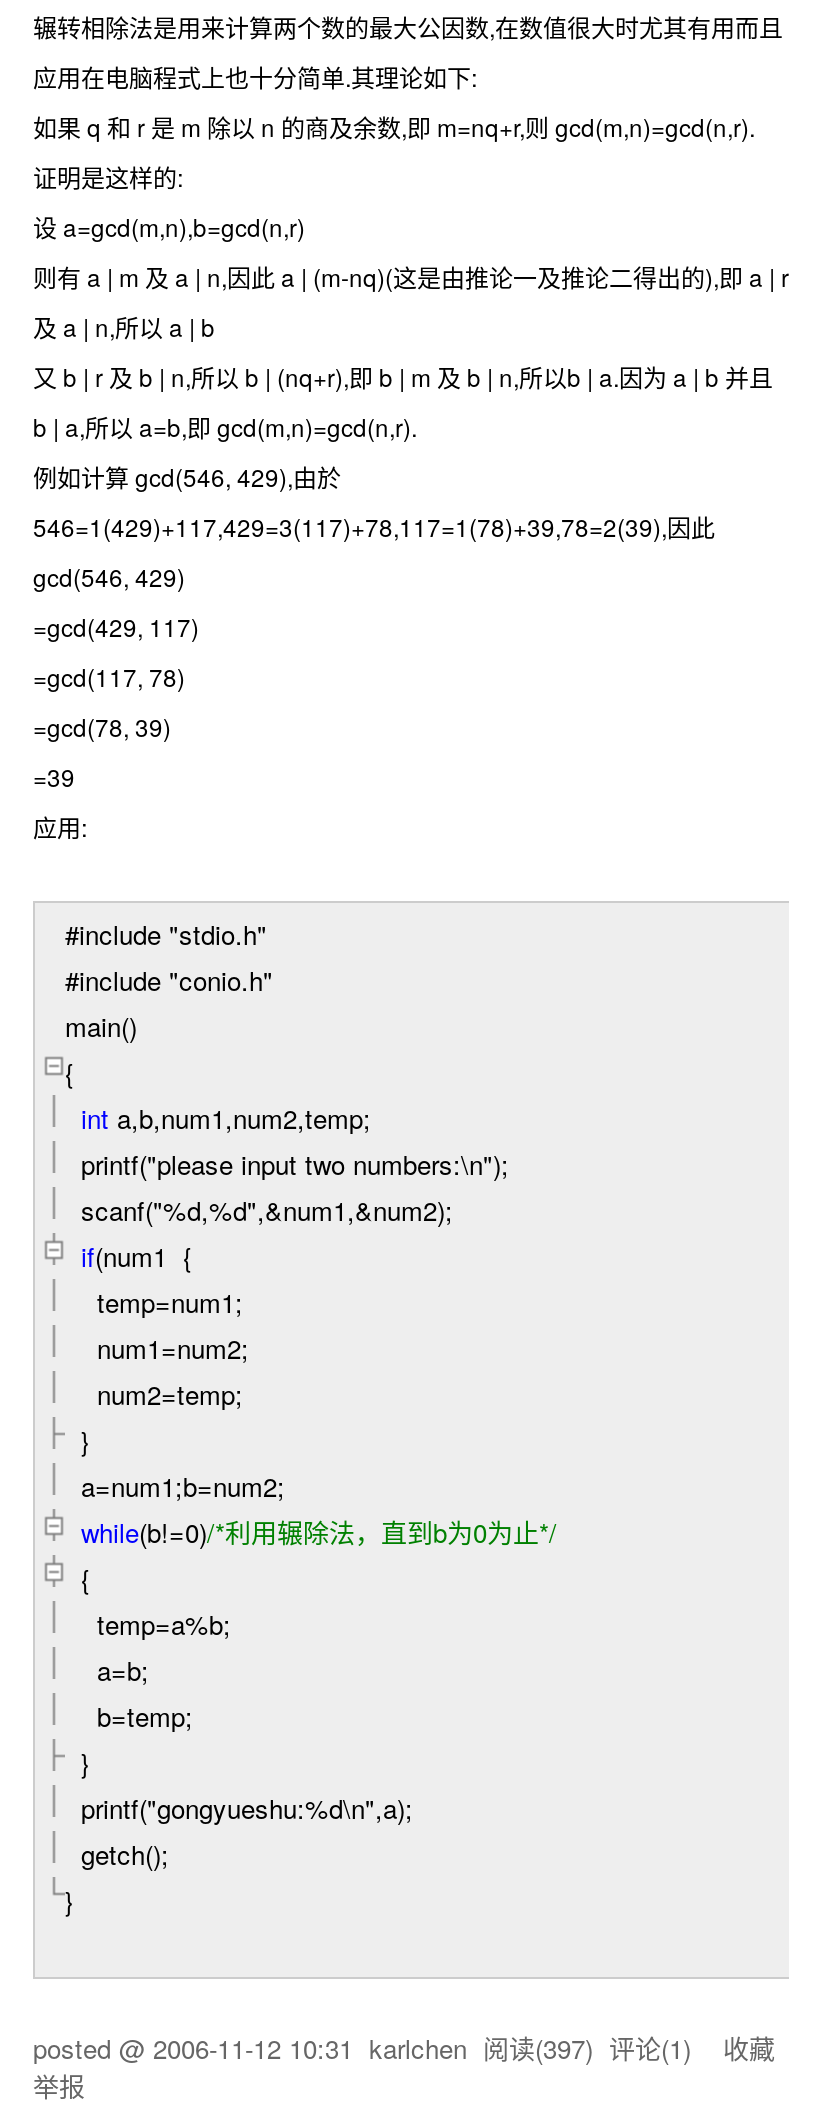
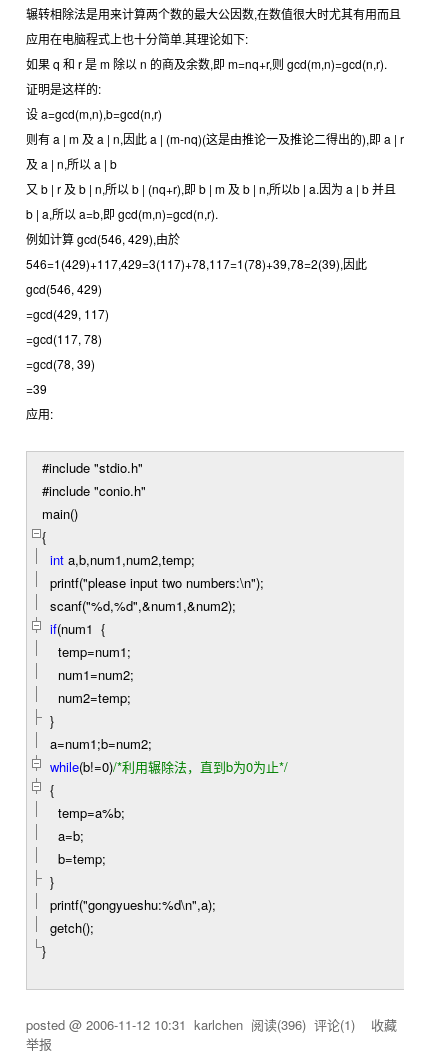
- posted @ 2006-11-12 10:31 karlchen阅读(397) 评论(1)收藏
+ posted @ 2006-11-12 10:31 karlchen阅读(396) 评论(1)收藏
